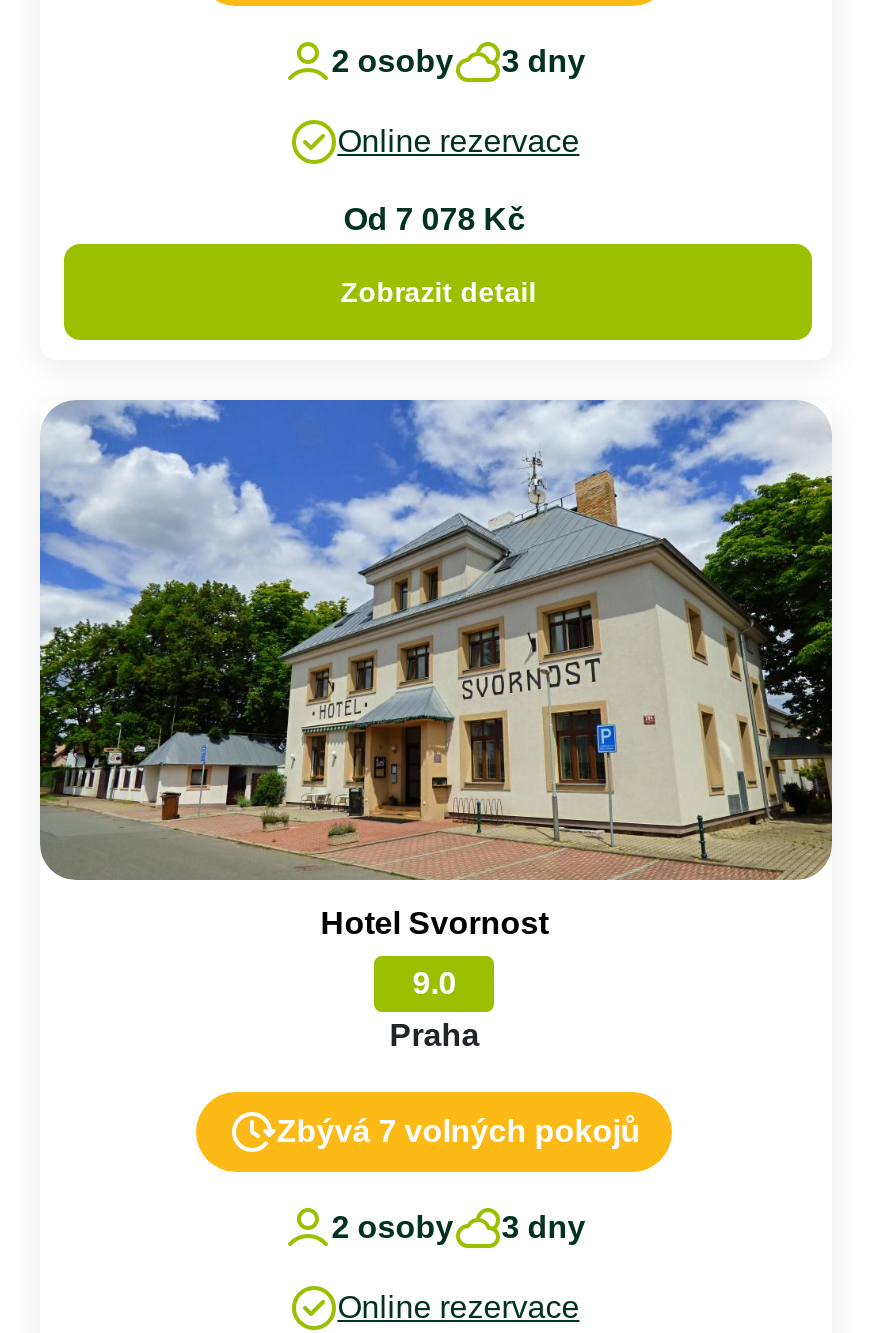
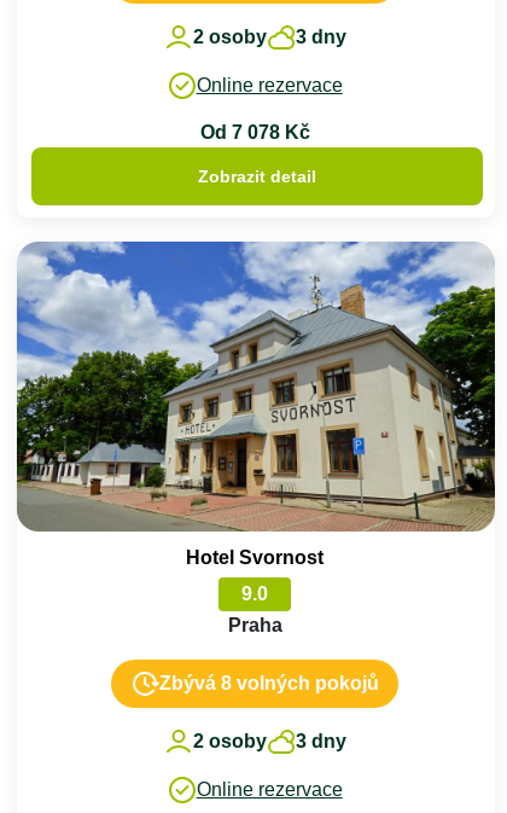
- Zbývá 7 volných pokojů
+ Zbývá 8 volných pokojů
